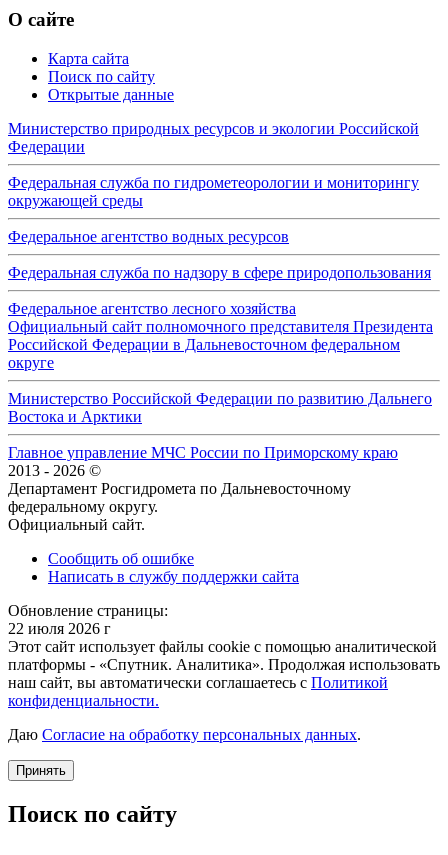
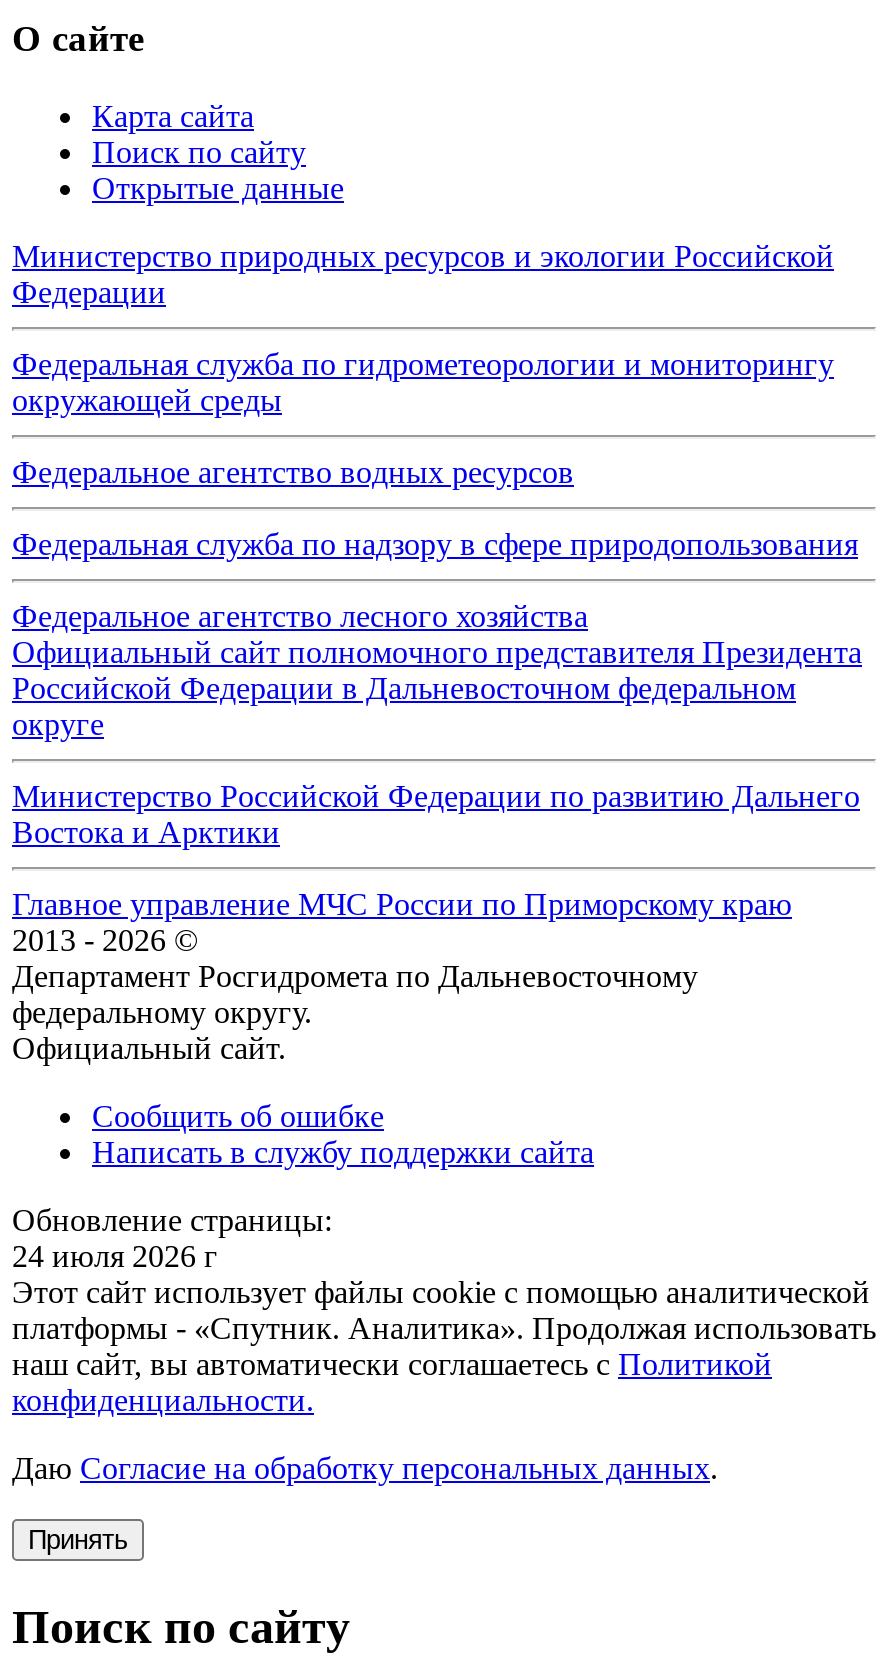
- 22 июля 2026 г
+ 24 июля 2026 г
